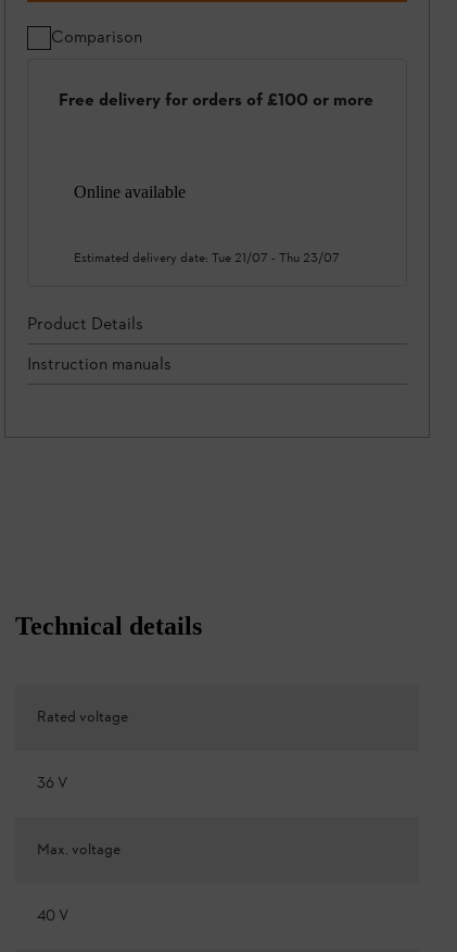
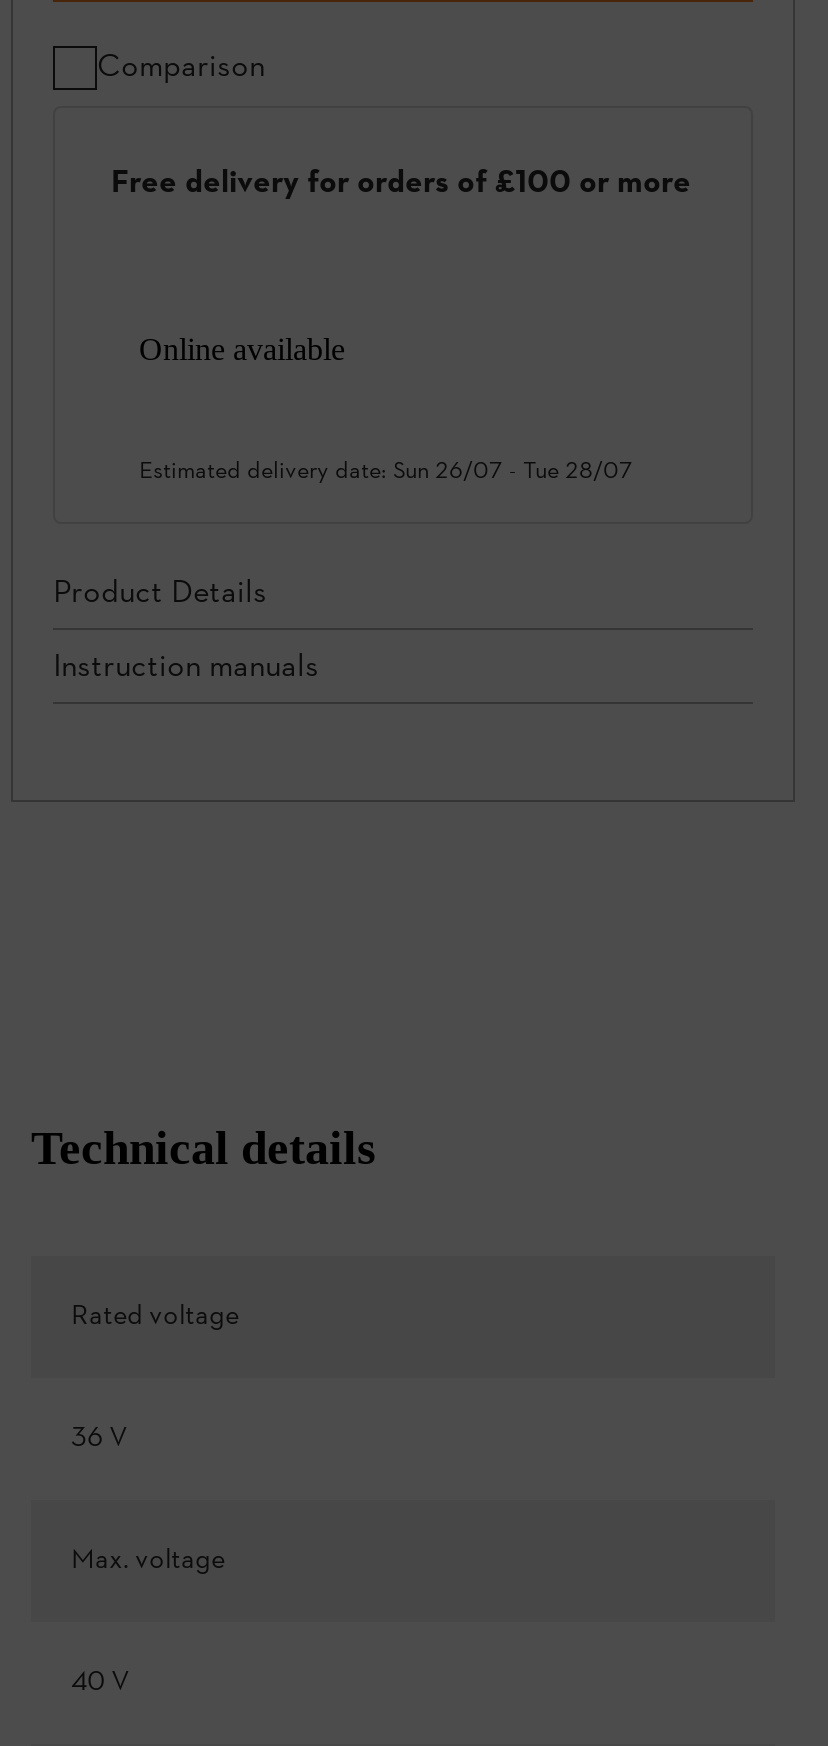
- Estimated delivery date: Tue 21/07 - Thu 23/07
+ Estimated delivery date: Sun 26/07 - Tue 28/07
